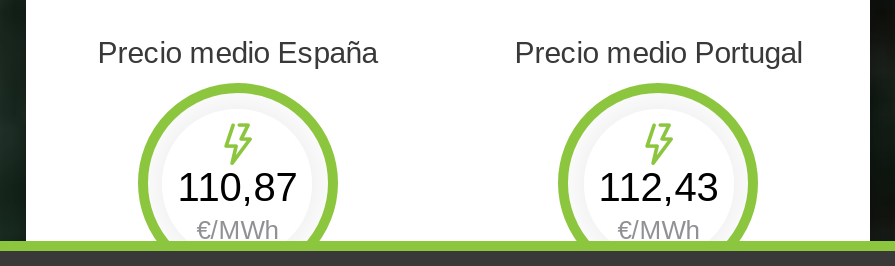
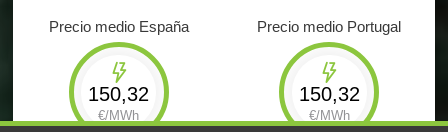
- 110,87
+ 150,32

- 112,43
+ 150,32
